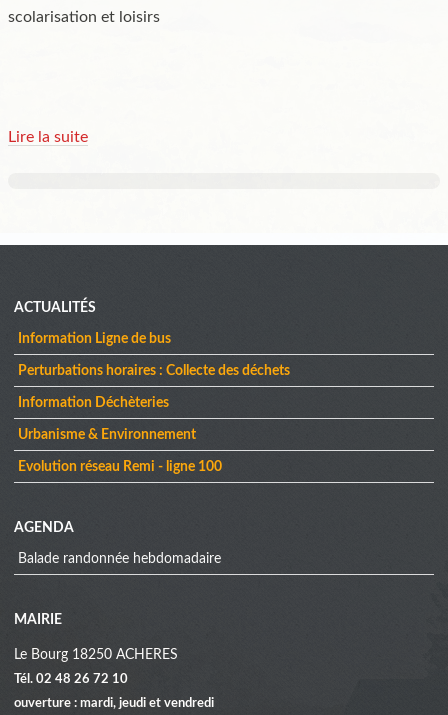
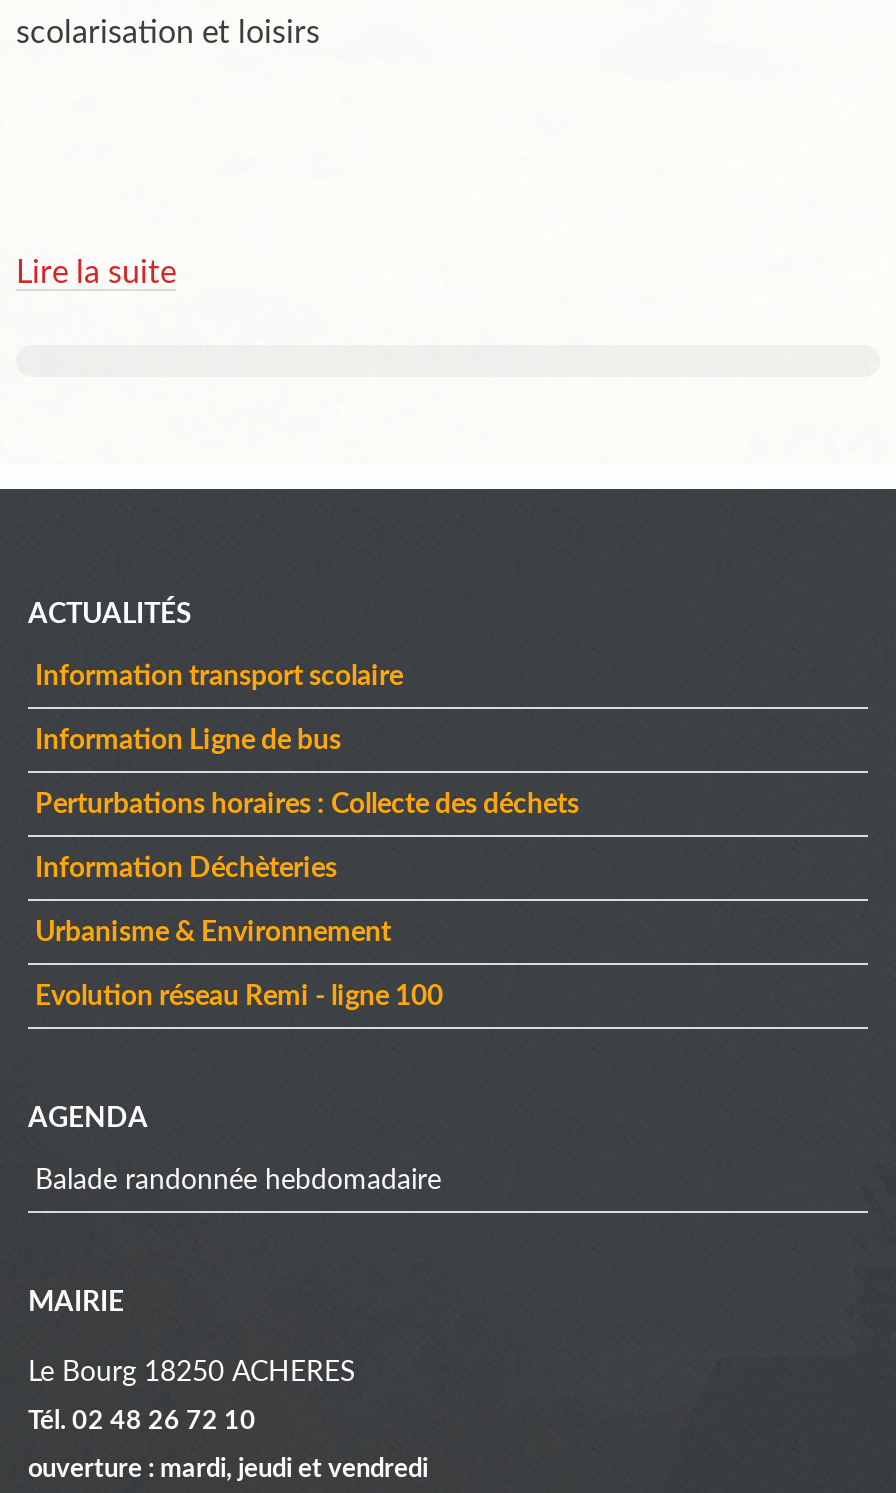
+ Information transport scolaire
